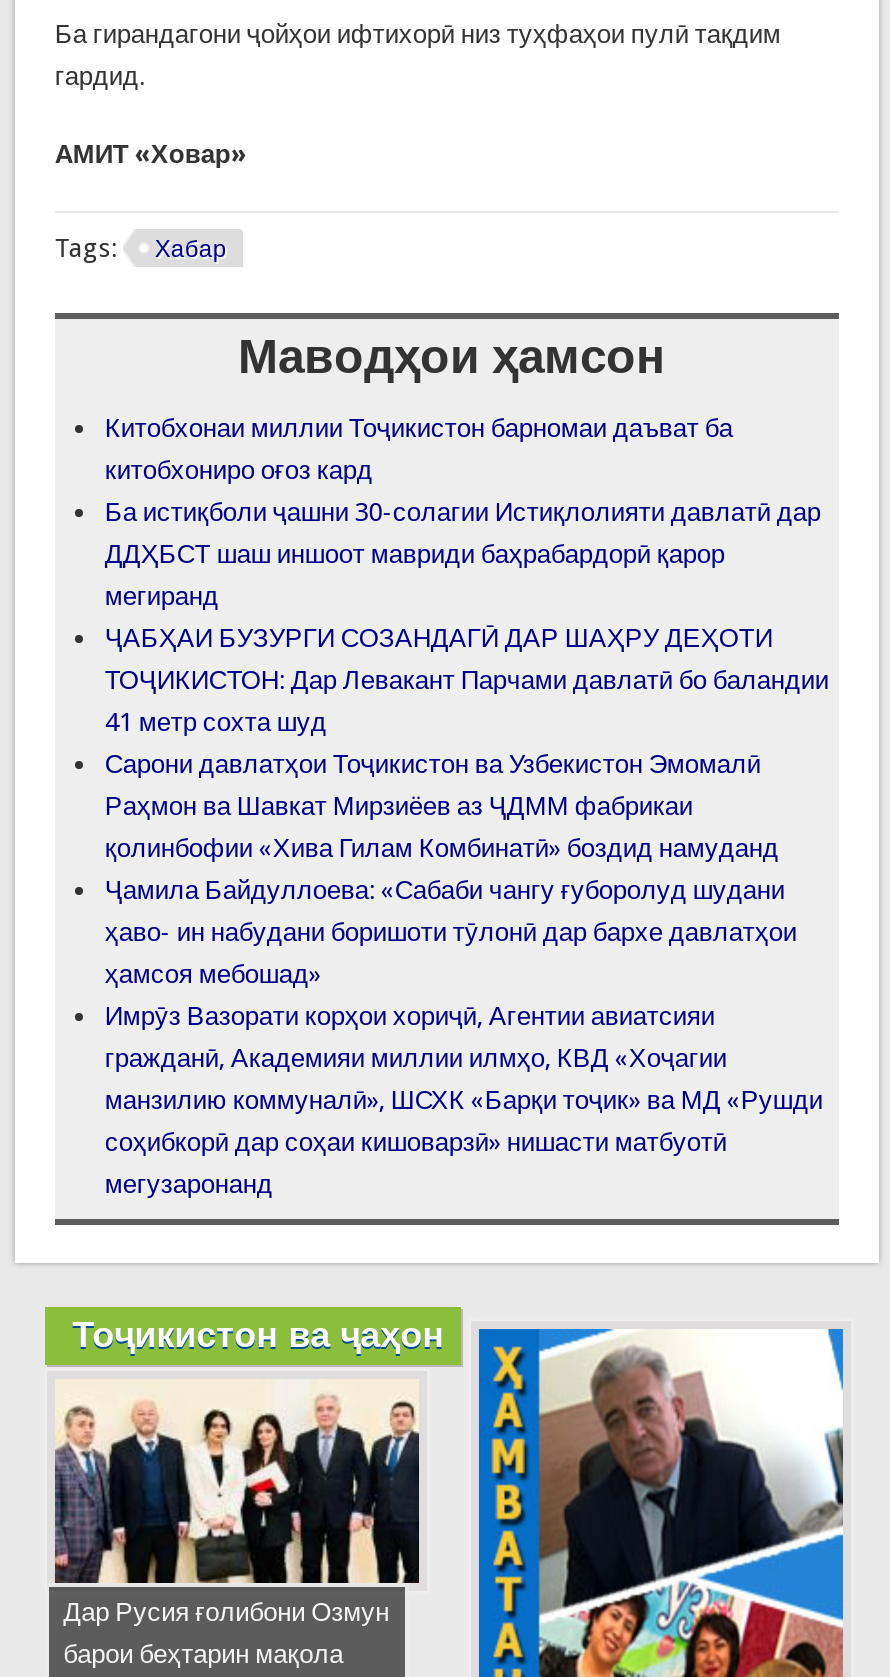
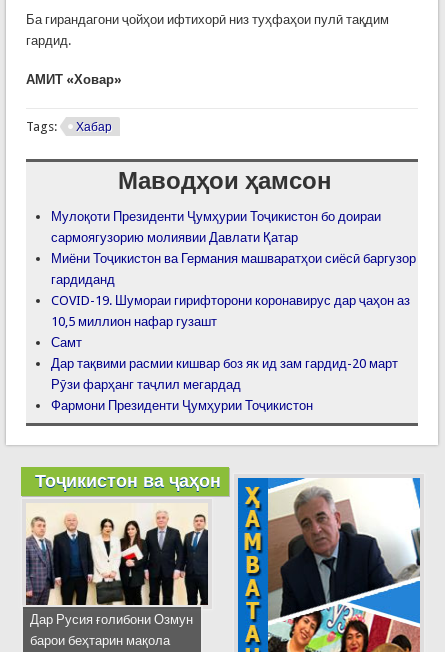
- Китобхонаи миллии Тоҷикистон барномаи даъват ба
- китобхониро оғоз кард
- Ба истиқболи ҷашни 30-солагии Истиқлолияти давлатӣ дар
- ДДҲБСТ шаш иншоот мавриди баҳрабардорӣ қарор
- мегиранд
- ҶАБҲАИ БУЗУРГИ СОЗАНДАГӢ ДАР ШАҲРУ ДЕҲОТИ
- ТОҶИКИСТОН: Дар Левакант Парчами давлатӣ бо баландии
- 41 метр сохта шуд
- Сарони давлатҳои Тоҷикистон ва Узбекистон Эмомалӣ
- Раҳмон ва Шавкат Мирзиёев аз ҶДММ фабрикаи
- қолинбофии «Хива Гилам Комбинатӣ» боздид намуданд
- Ҷамила Байдуллоева: «Сабаби чангу ғуборолуд шудани
- ҳаво- ин набудани боришоти тӯлонӣ дар бархе давлатҳои
- ҳамсоя мебошад»
- Имрӯз Вазорати корҳои хориҷӣ, Агентии авиатсияи
- гражданӣ, Академияи миллии илмҳо, КВД «Хоҷагии
- манзилию коммуналӣ», ШСХК «Барқи тоҷик» ва МД «Рушди
- соҳибкорӣ дар соҳаи кишоварзӣ» нишасти матбуотӣ
- мегузаронанд
+ Мулоқоти Президенти Ҷумҳурии Тоҷикистон бо доираи
+ сармоягузорию молиявии Давлати Қатар
+ Миёни Тоҷикистон ва Германия машваратҳои сиёсӣ баргузор
+ гардиданд
+ COVID-19. Шумораи гирифторони коронавирус дар ҷаҳон аз
+ 10,5 миллион нафар гузашт
+ Самт
+ Дар тақвими расмии кишвар боз як ид зам гардид-20 март
+ Рӯзи фарҳанг таҷлил мегардад
+ Фармони Президенти Ҷумҳурии Тоҷикистон
